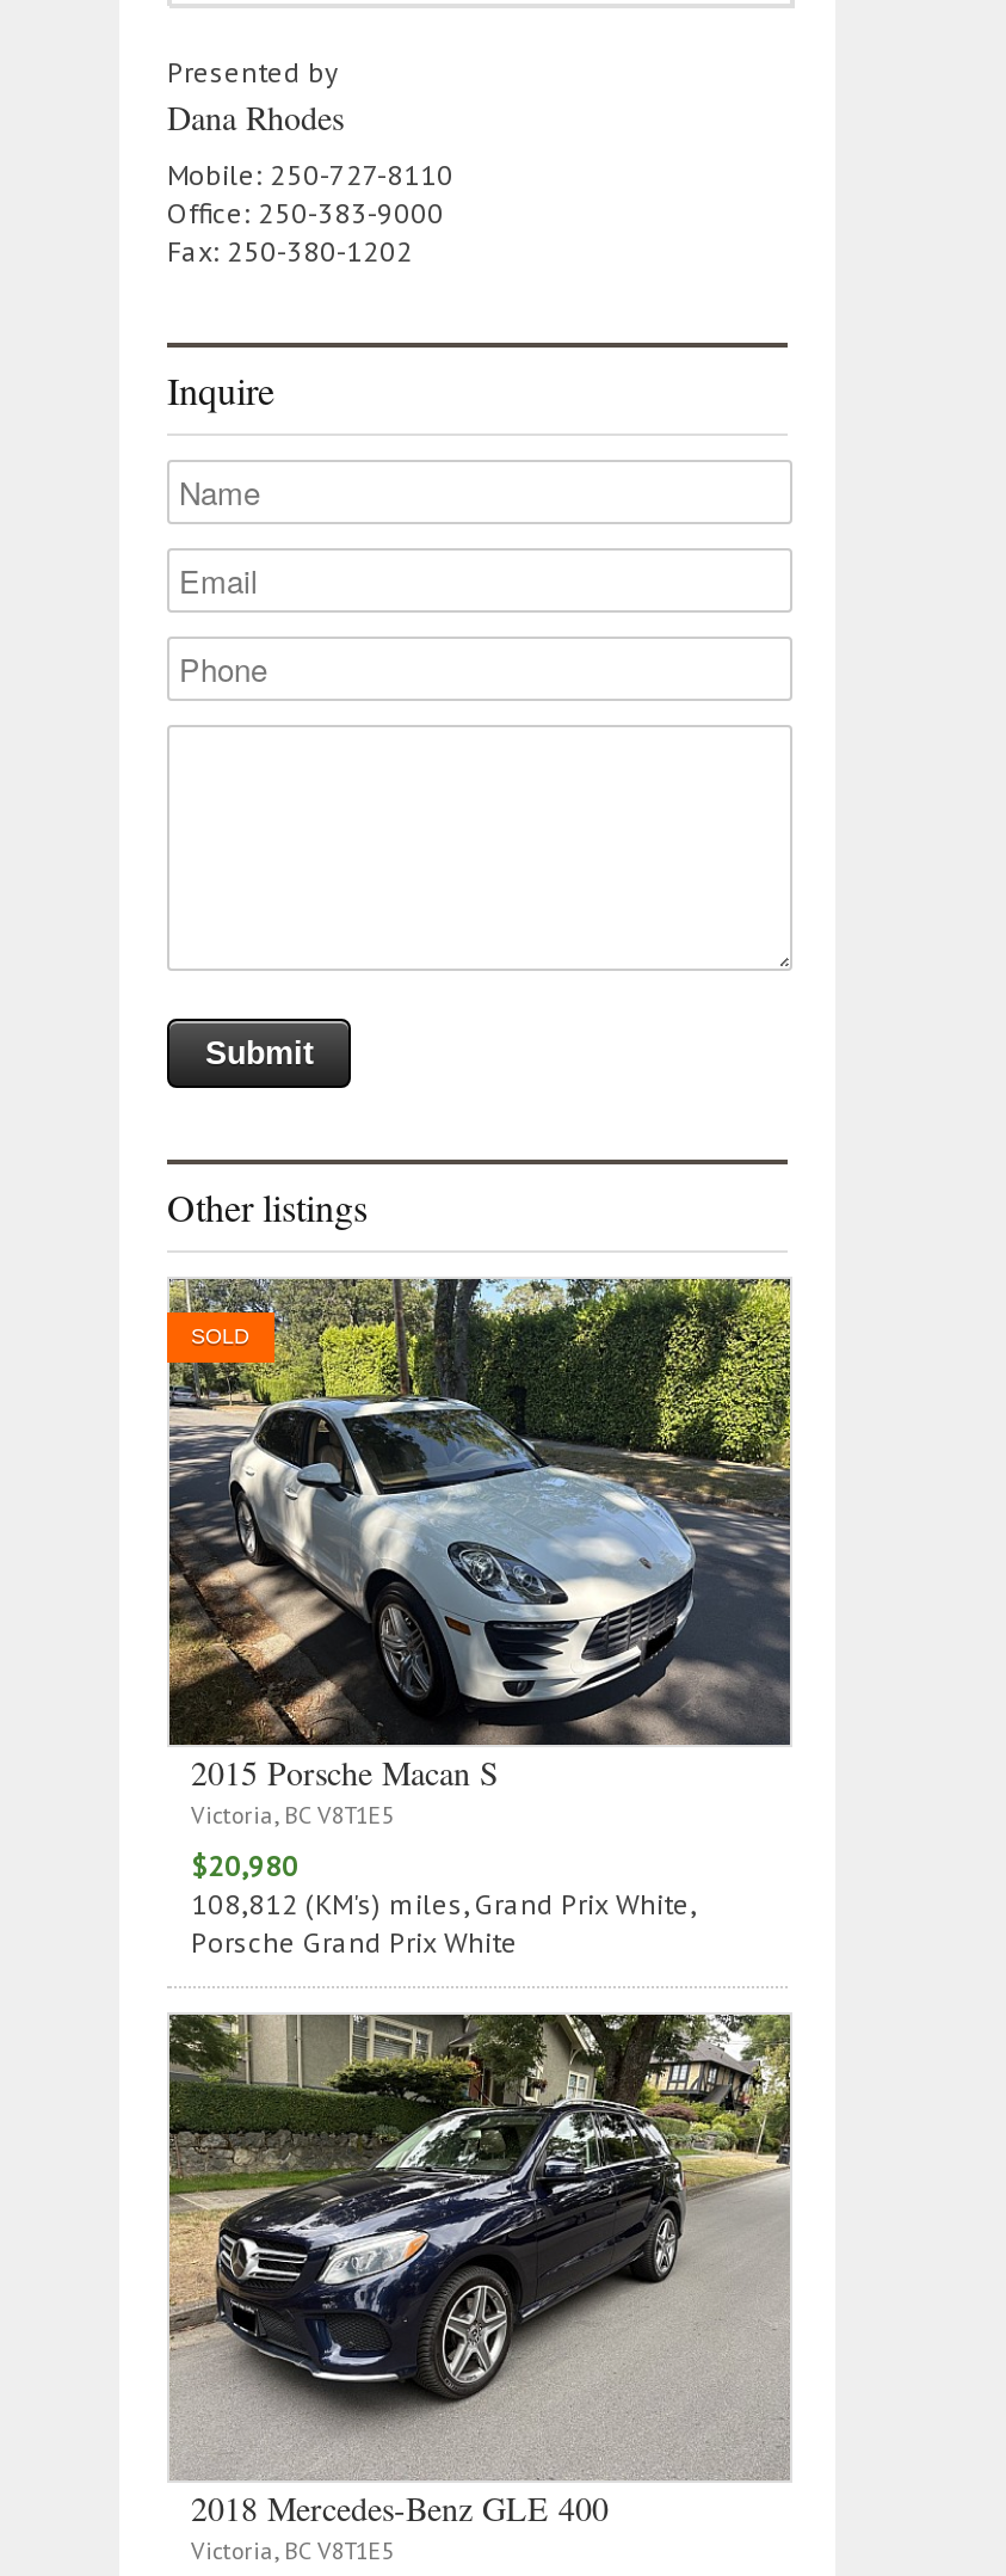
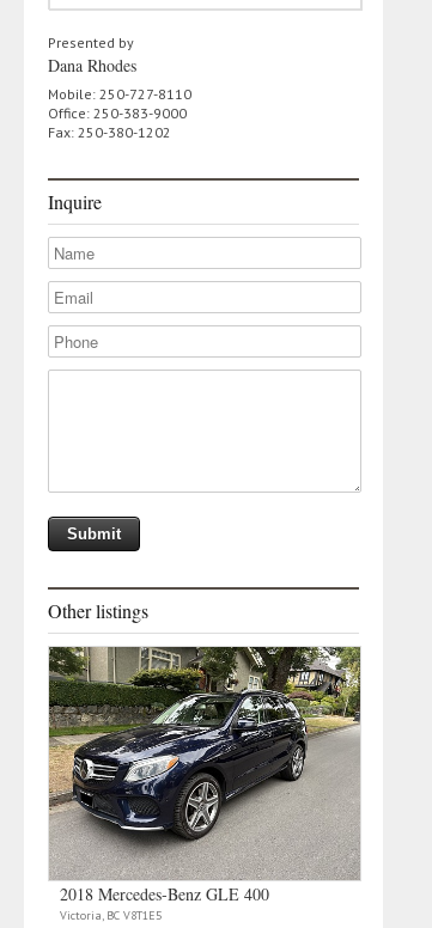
- [image]
- SOLD

- 2015 Porsche Macan S
- Victoria, BC V8T1E5
- $20,980
- 108,812 (KM's) miles, Grand Prix White,
- Porsche Grand Prix White
